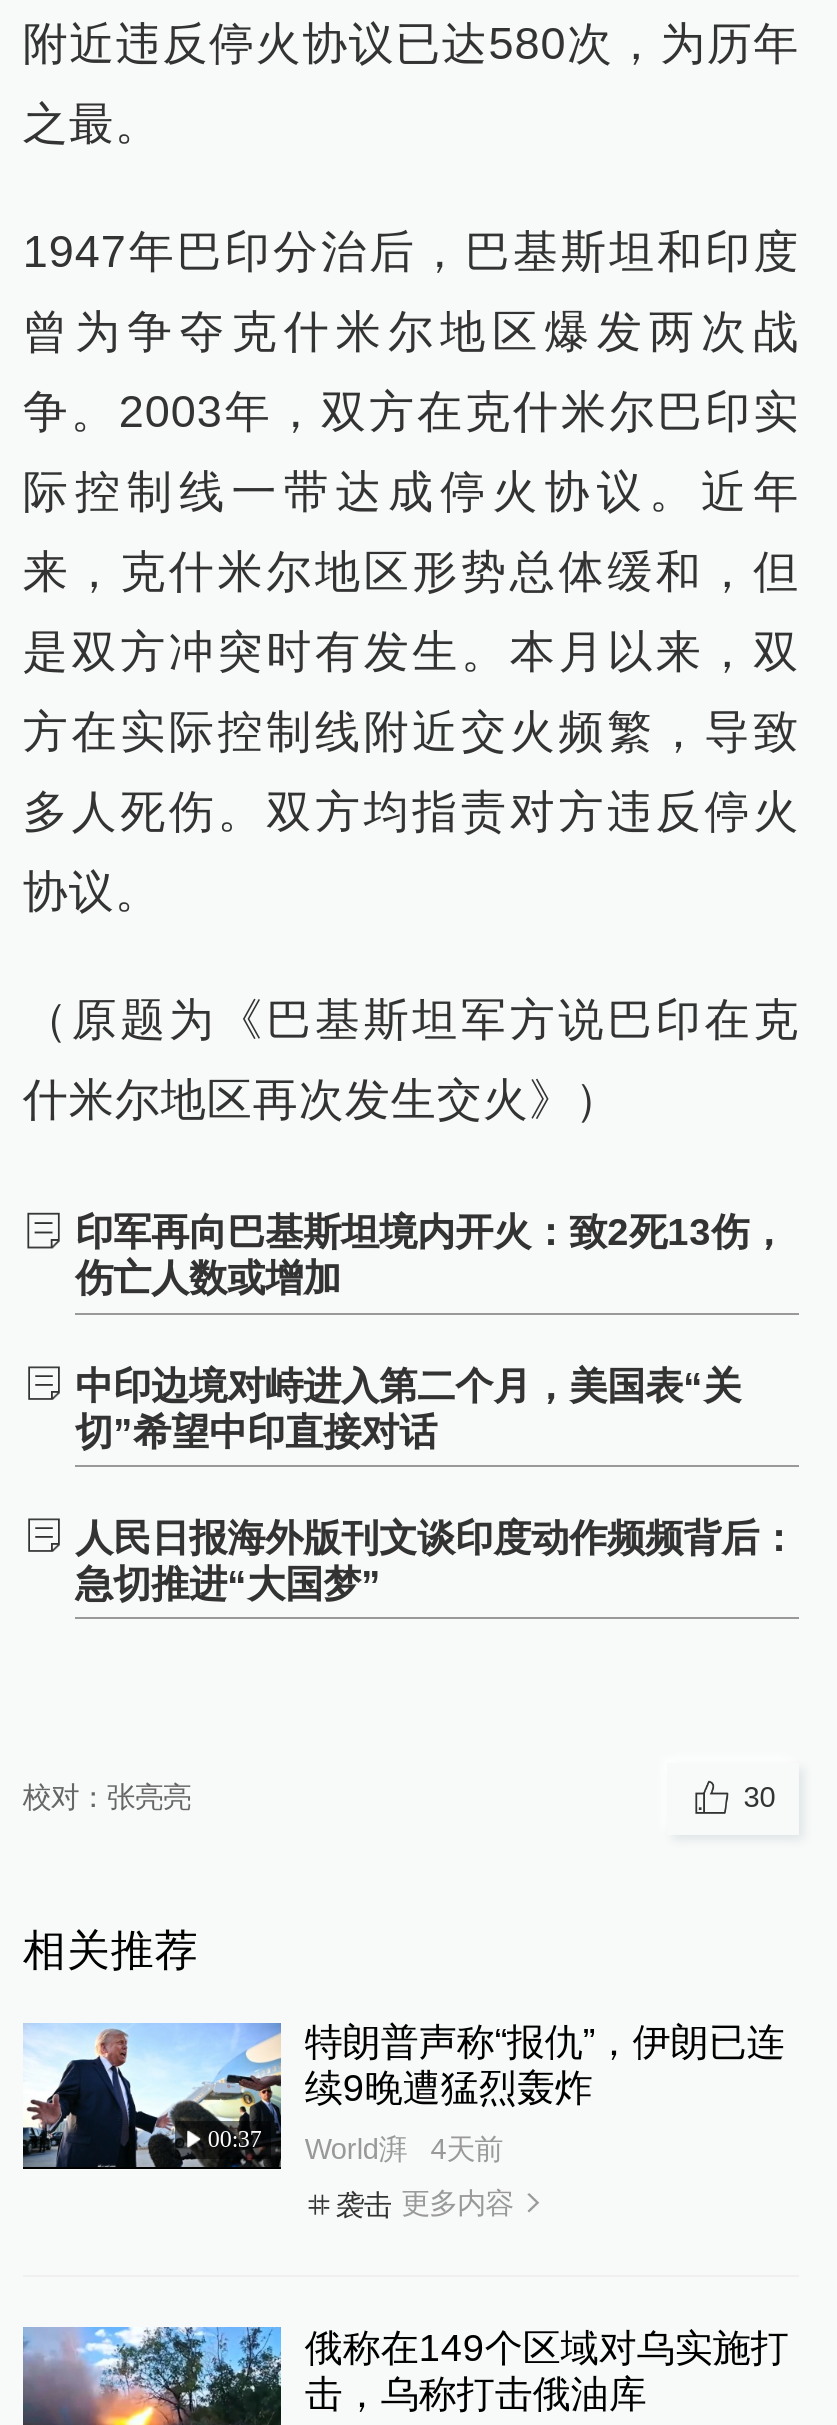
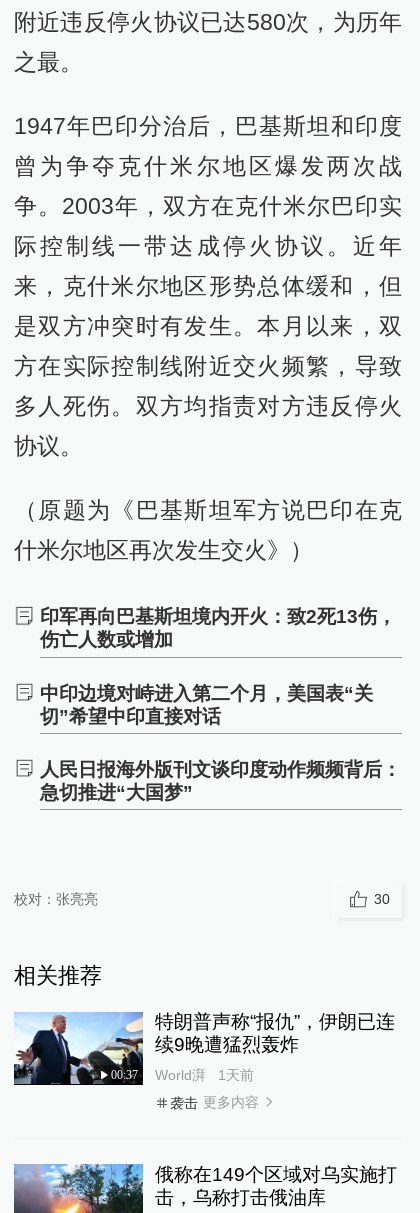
- 00:37 World湃 4天前
+ 00:37 World湃 1天前
